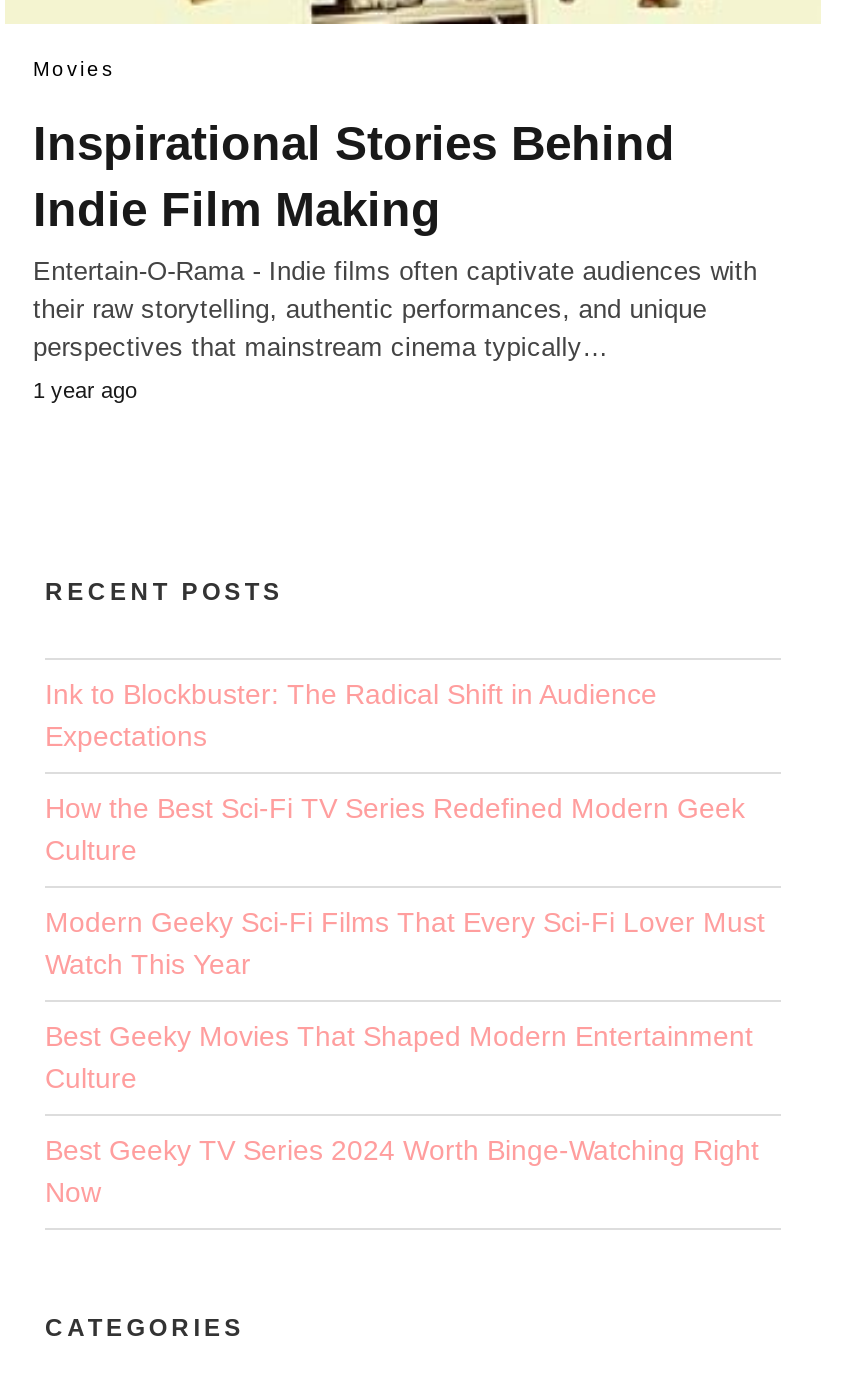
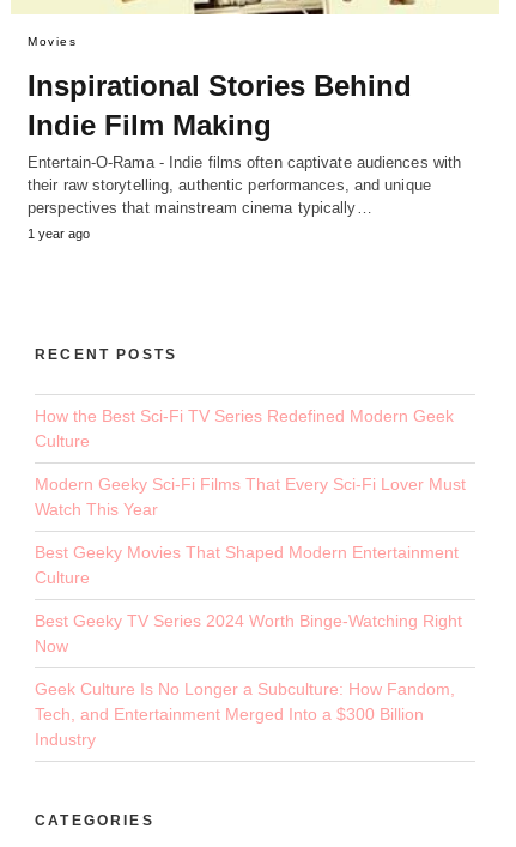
- Ink to Blockbuster: The Radical Shift in Audience
- Expectations

moved up: How the Best Sci-Fi TV Series Redefined Modern Geek | Culture | Modern Geeky Sci-Fi Films That Every Sci-Fi Lover Must | Watch This Year | Best Geeky Movies That Shaped Modern Entertainment | Culture | Best Geeky TV Series 2024 Worth Binge-Watching Right | Now

+ Geek Culture Is No Longer a Subculture: How Fandom,
+ Tech, and Entertainment Merged Into a $300 Billion
+ Industry
